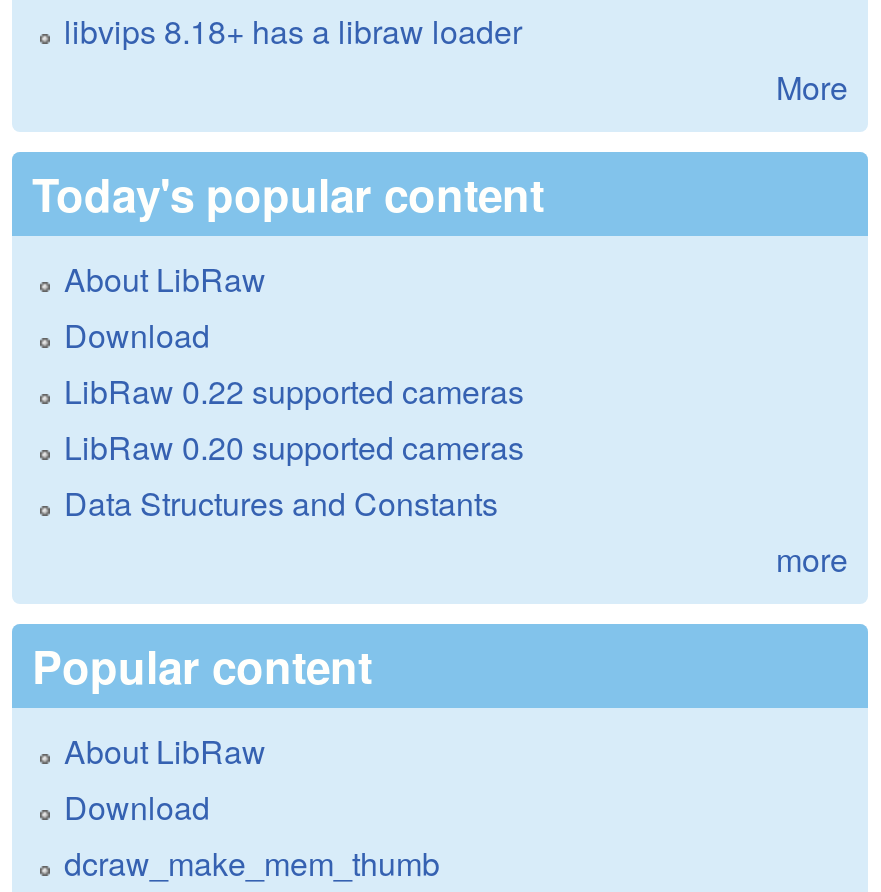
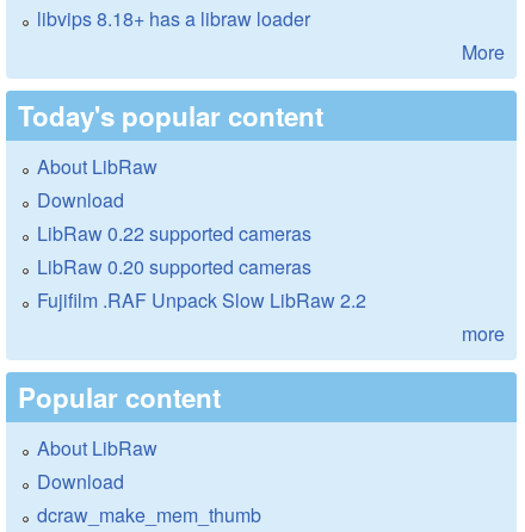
- Data Structures and Constants
+ Fujifilm .RAF Unpack Slow LibRaw 2.2
